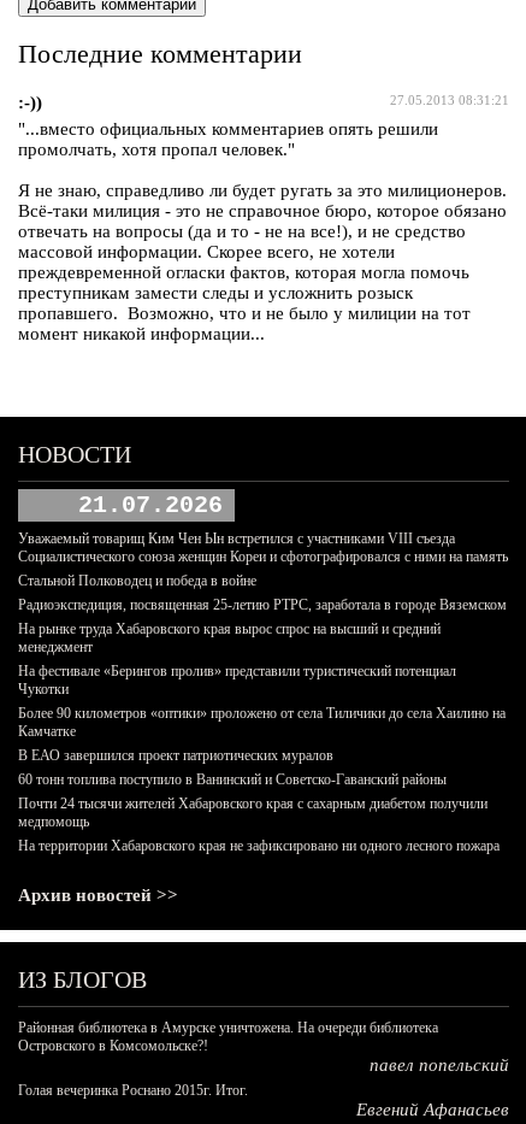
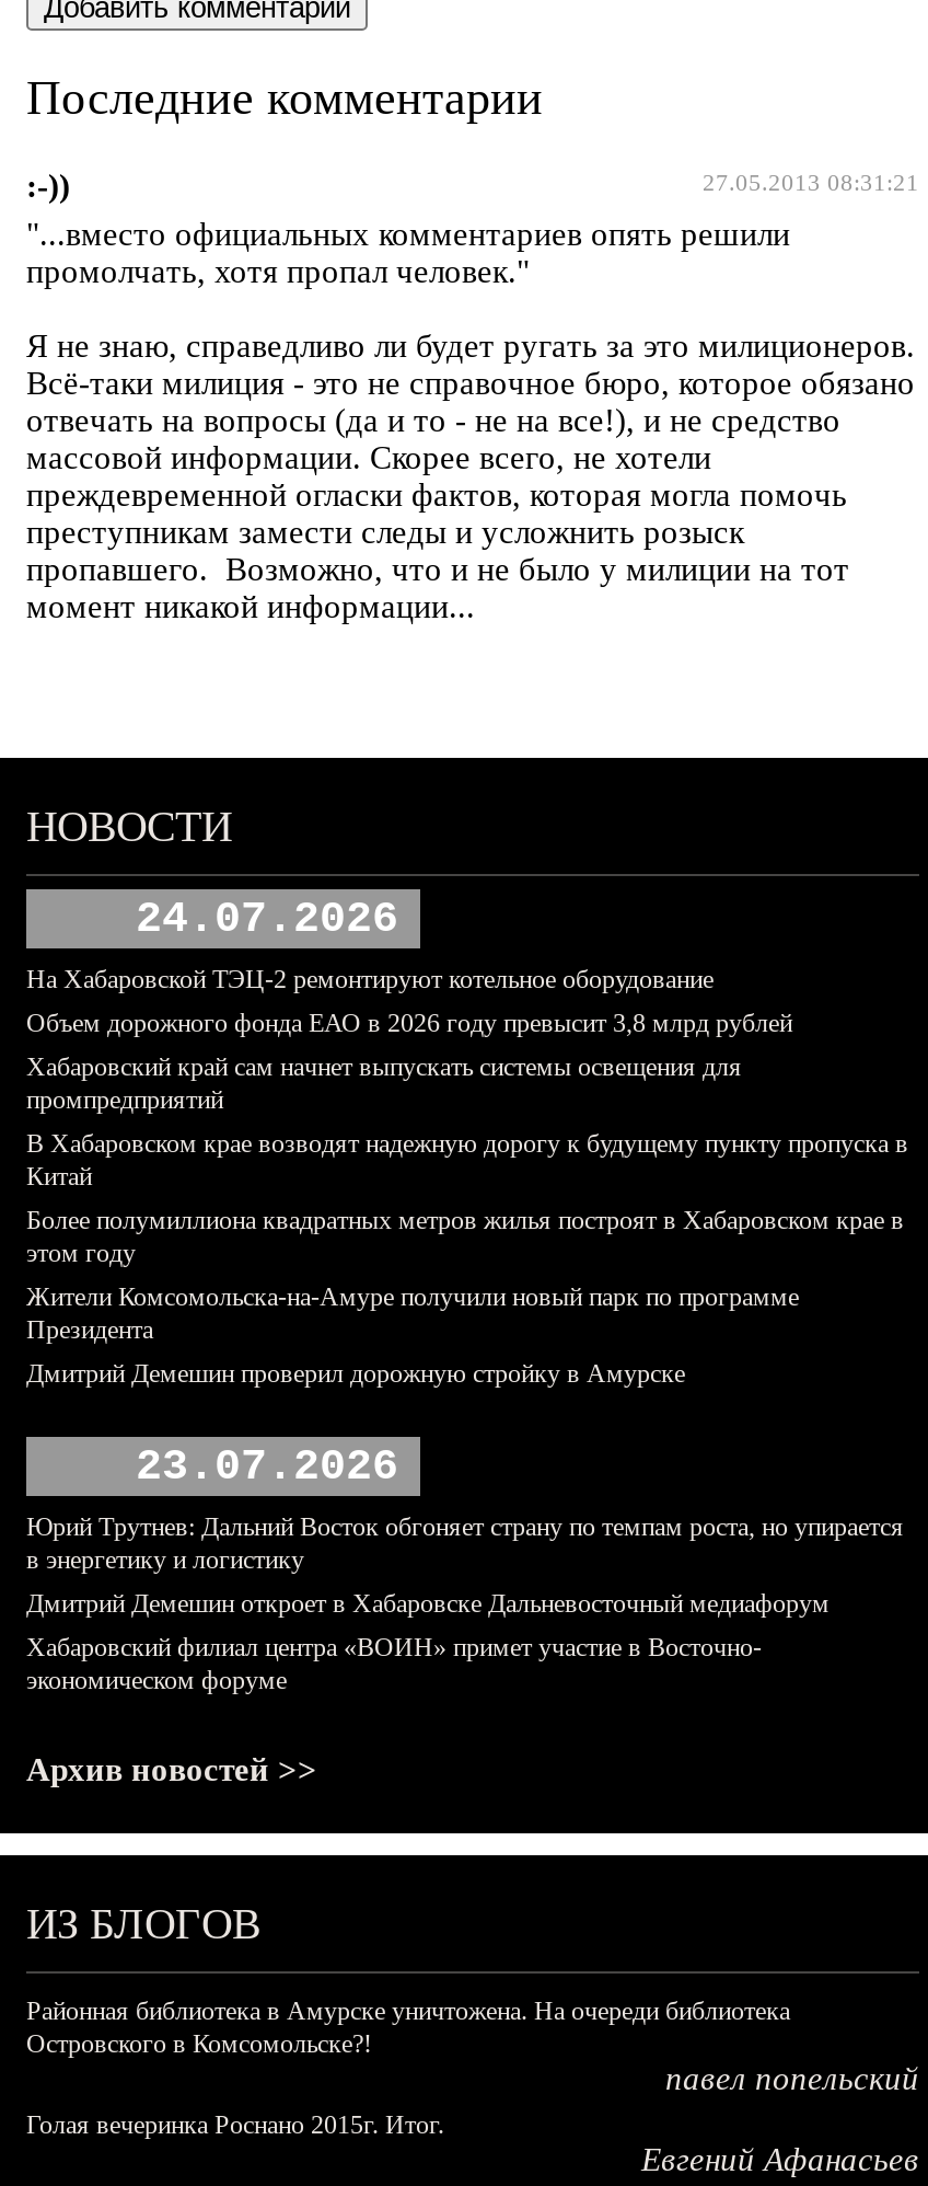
- 21.07.2026
- Уважаемый товарищ Ким Чен Ын встретился с участниками VIII съезда
- Социалистического союза женщин Кореи и сфотографировался с ними на память
- Стальной Полководец и победа в войне
- Радиоэкспедиция, посвященная 25-летию РТРС, заработала в городе Вяземском
- На рынке труда Хабаровского края вырос спрос на высший и средний
- менеджмент
- На фестивале «Берингов пролив» представили туристический потенциал
- Чукотки
- Более 90 километров «оптики» проложено от села Тиличики до села Хаилино на
- Камчатке
- В ЕАО завершился проект патриотических муралов
- 60 тонн топлива поступило в Ванинский и Советско-Гаванский районы
- Почти 24 тысячи жителей Хабаровского края с сахарным диабетом получили
- медпомощь
- На территории Хабаровского края не зафиксировано ни одного лесного пожара
+ 24.07.2026
+ На Хабаровской ТЭЦ-2 ремонтируют котельное оборудование
+ Объем дорожного фонда ЕАО в 2026 году превысит 3,8 млрд рублей
+ Хабаровский край сам начнет выпускать системы освещения для
+ промпредприятий
+ В Хабаровском крае возводят надежную дорогу к будущему пункту пропуска в
+ Китай
+ Более полумиллиона квадратных метров жилья построят в Хабаровском крае в
+ этом году
+ Жители Комсомольска-на-Амуре получили новый парк по программе
+ Президента
+ Дмитрий Демешин проверил дорожную стройку в Амурске
+ 23.07.2026
+ Юрий Трутнев: Дальний Восток обгоняет страну по темпам роста, но упирается
+ в энергетику и логистику
+ Дмитрий Демешин откроет в Хабаровске Дальневосточный медиафорум
+ Хабаровский филиал центра «ВОИН» примет участие в Восточно-
+ экономическом форуме
